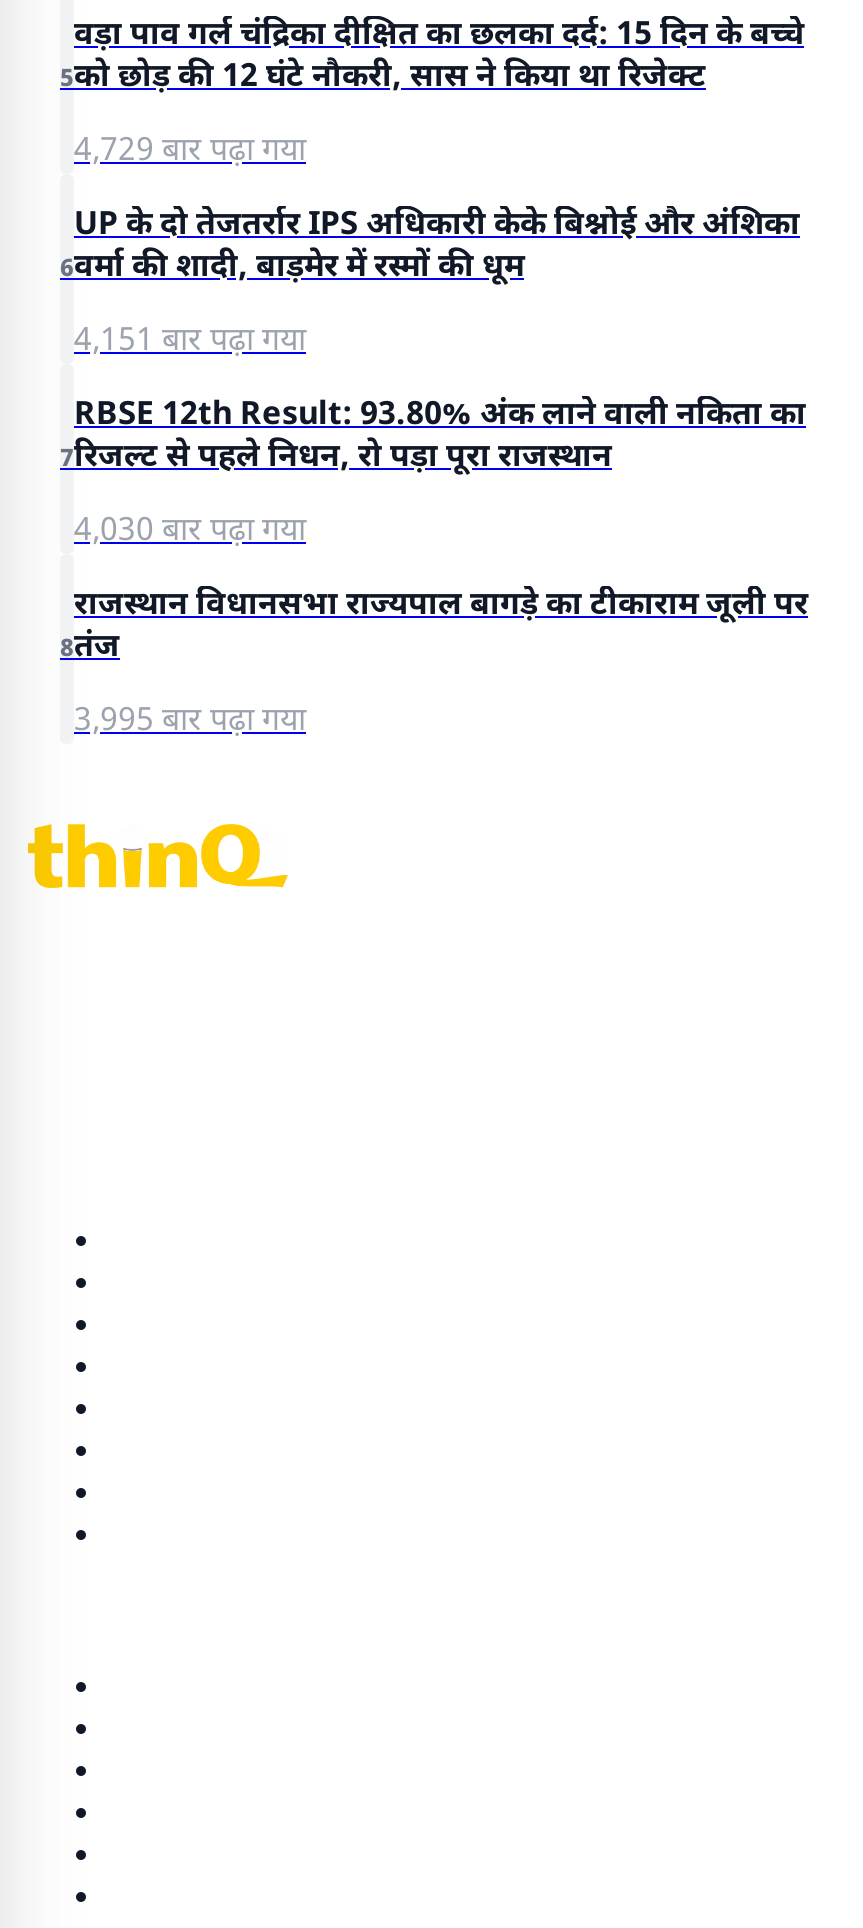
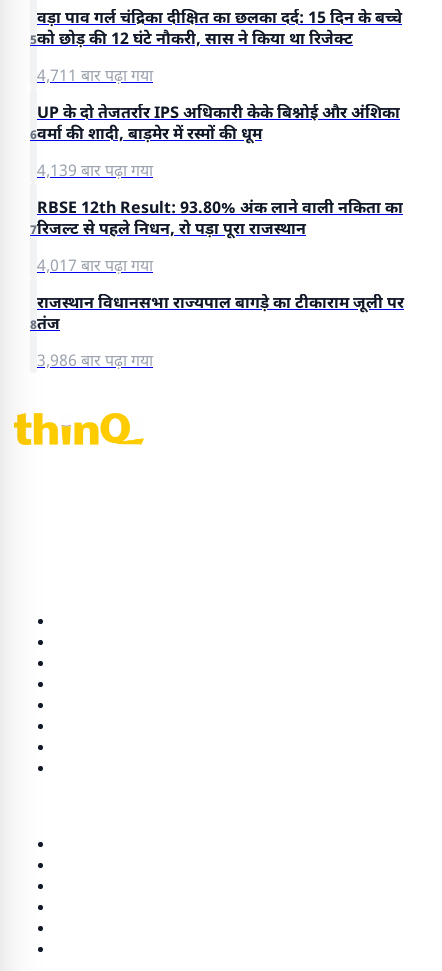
- 4,729 बार पढ़ा गया
+ 4,711 बार पढ़ा गया

- 4,151 बार पढ़ा गया
+ 4,139 बार पढ़ा गया

- 4,030 बार पढ़ा गया
+ 4,017 बार पढ़ा गया

- 3,995 बार पढ़ा गया
+ 3,986 बार पढ़ा गया
